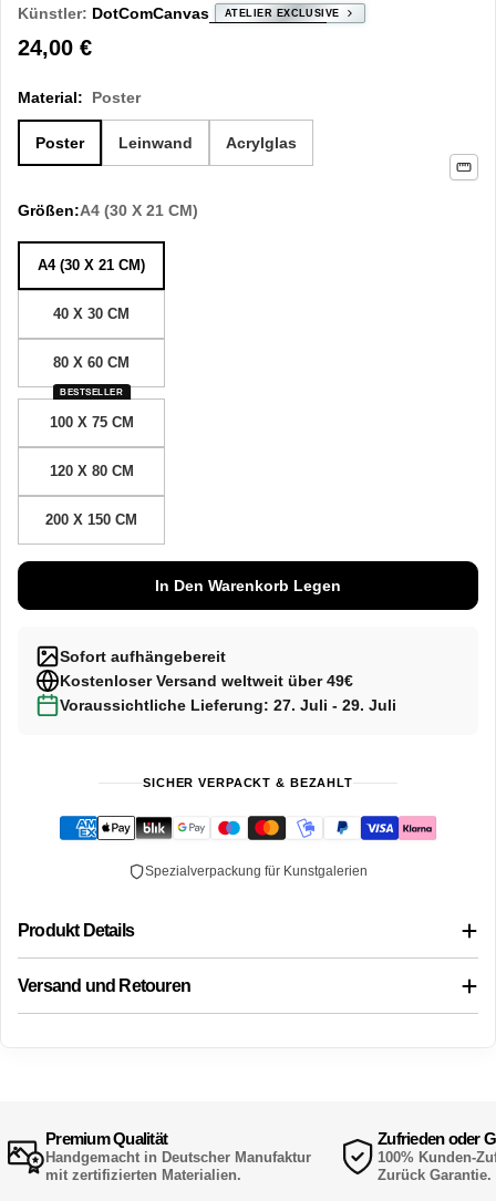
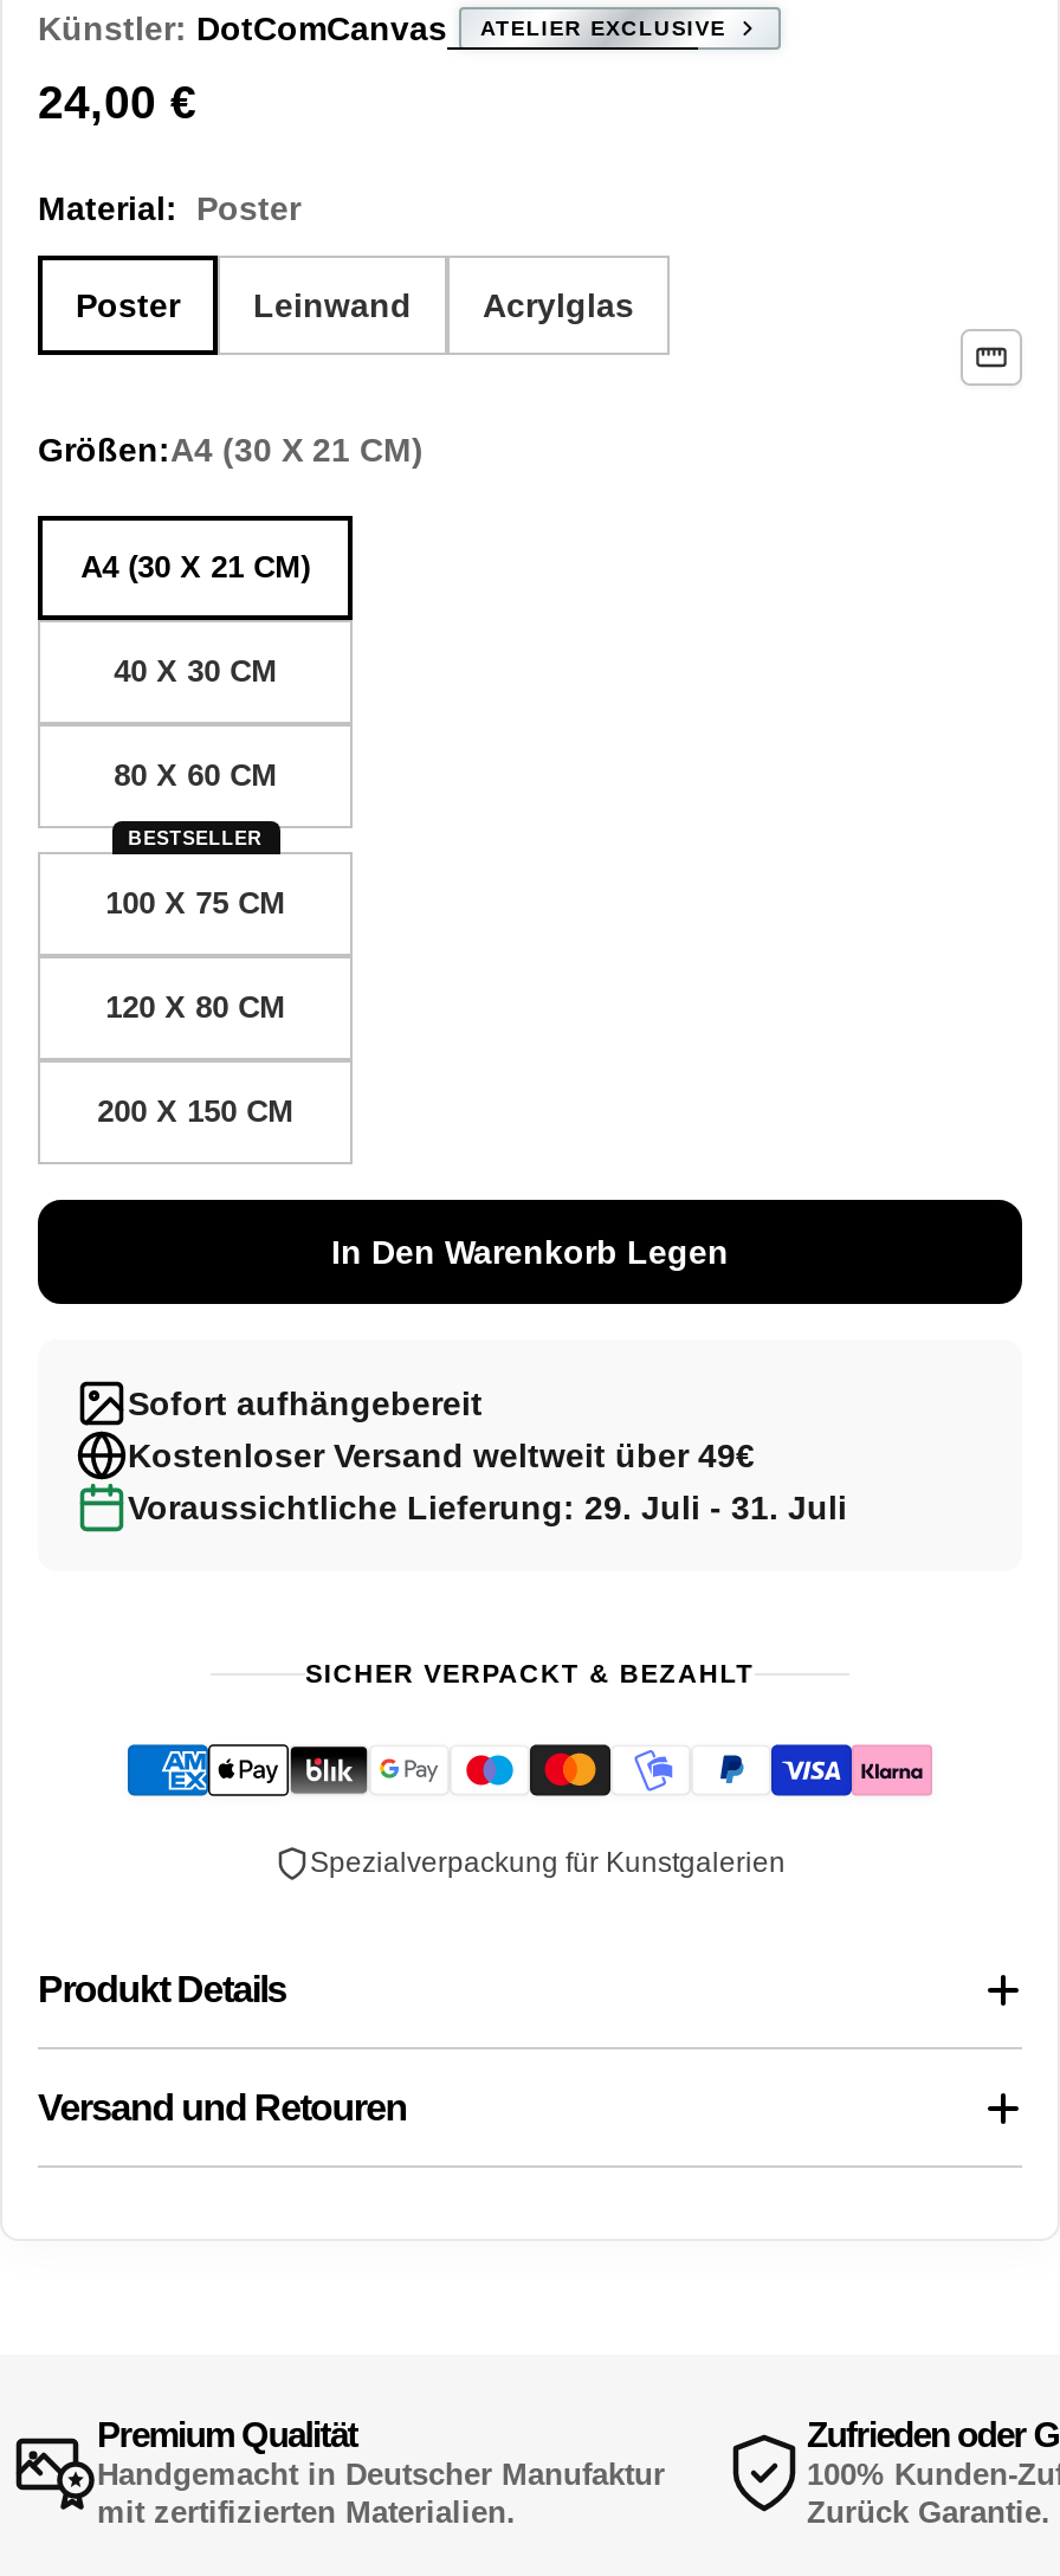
- Voraussichtliche Lieferung: 27. Juli - 29. Juli
+ Voraussichtliche Lieferung: 29. Juli - 31. Juli
